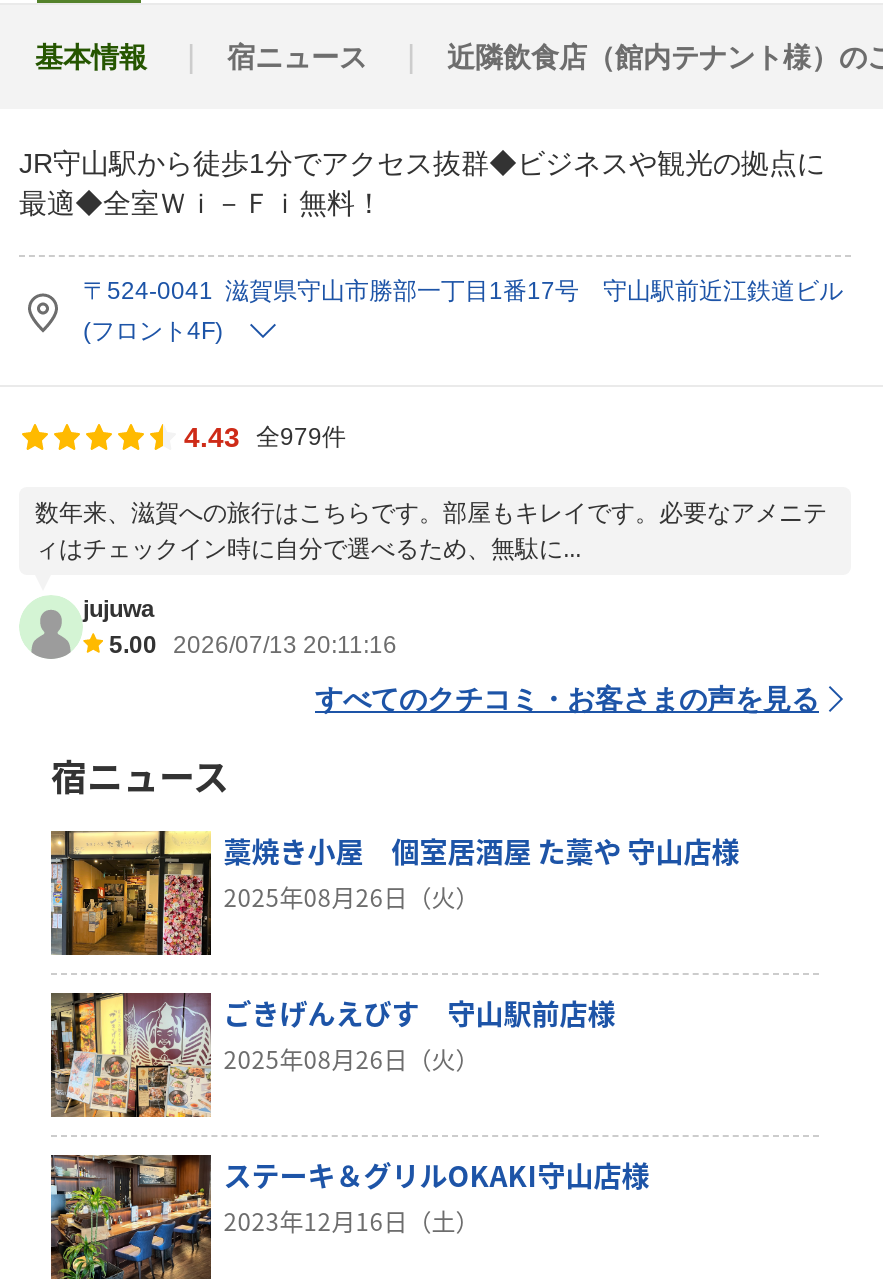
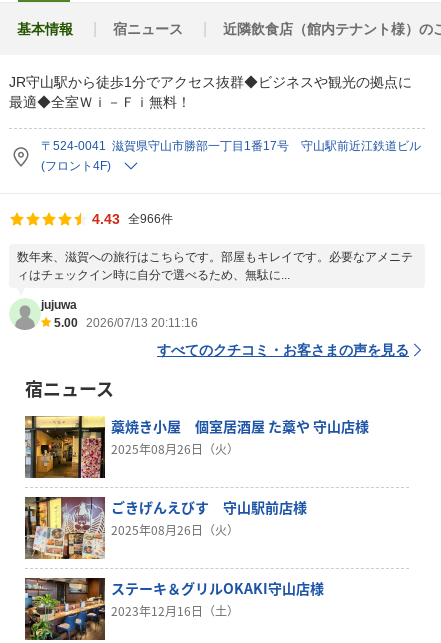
- 4.43 全979件
+ 4.43 全966件
